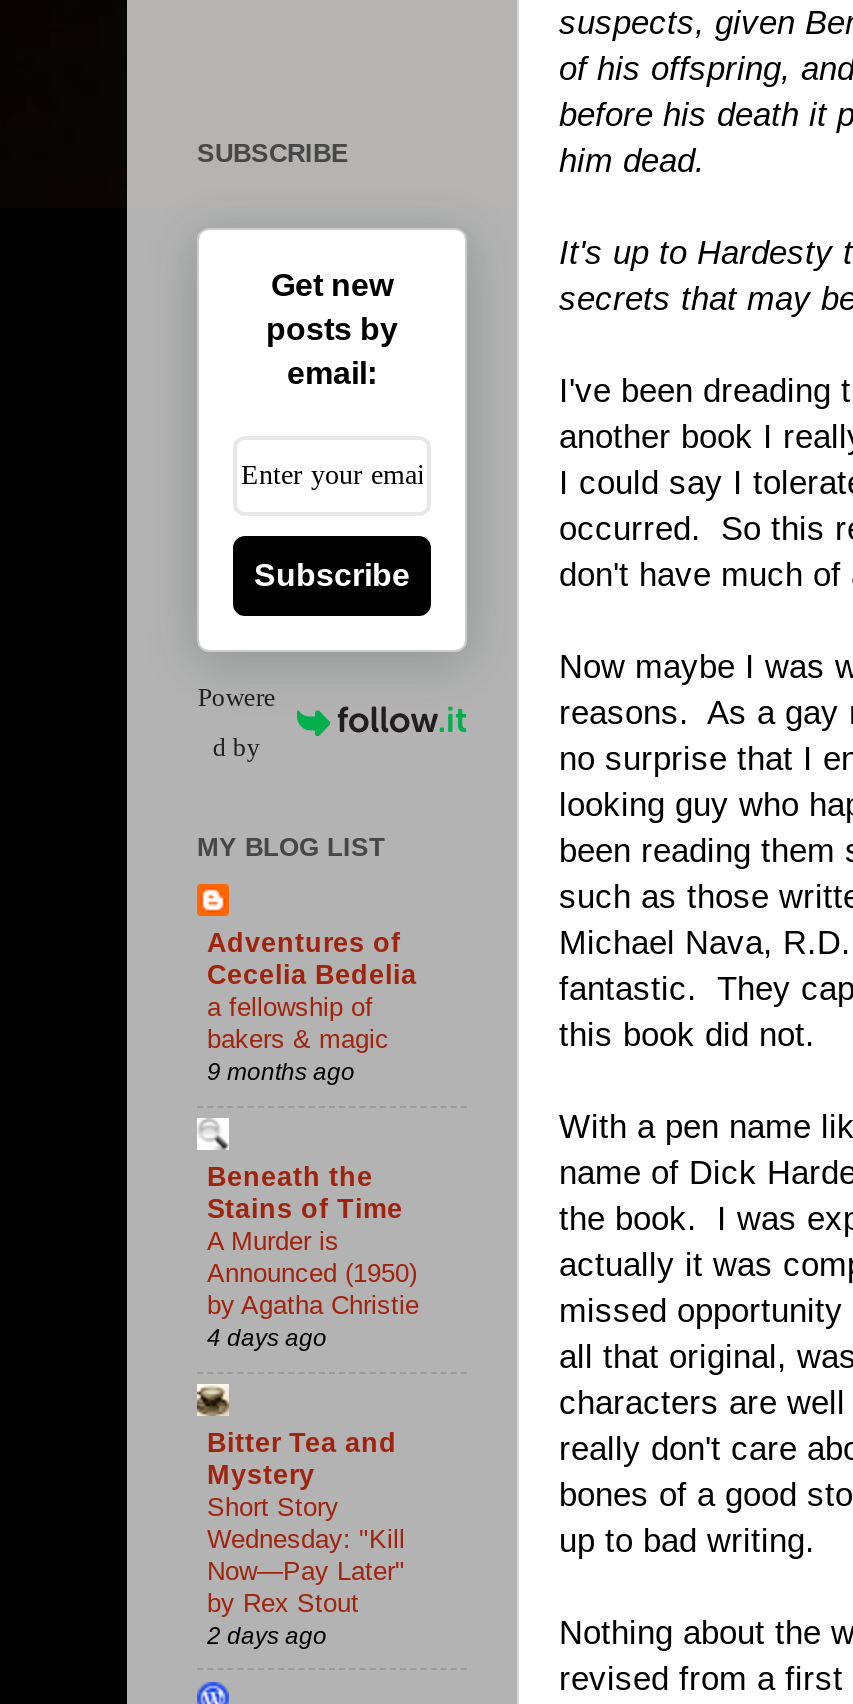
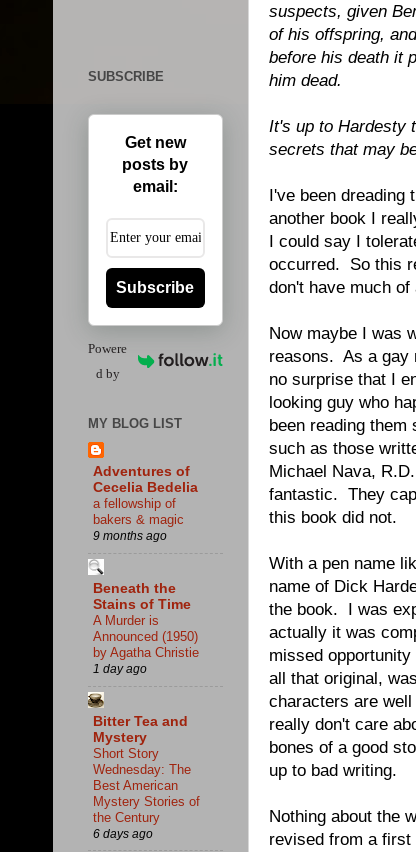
- 4 days ago
+ 1 day ago

- Wednesday: "Kill
- Now—Pay Later"
- by Rex Stout
- 2 days ago
+ Wednesday: The
+ Best American
+ Mystery Stories of
+ the Century
+ 6 days ago
